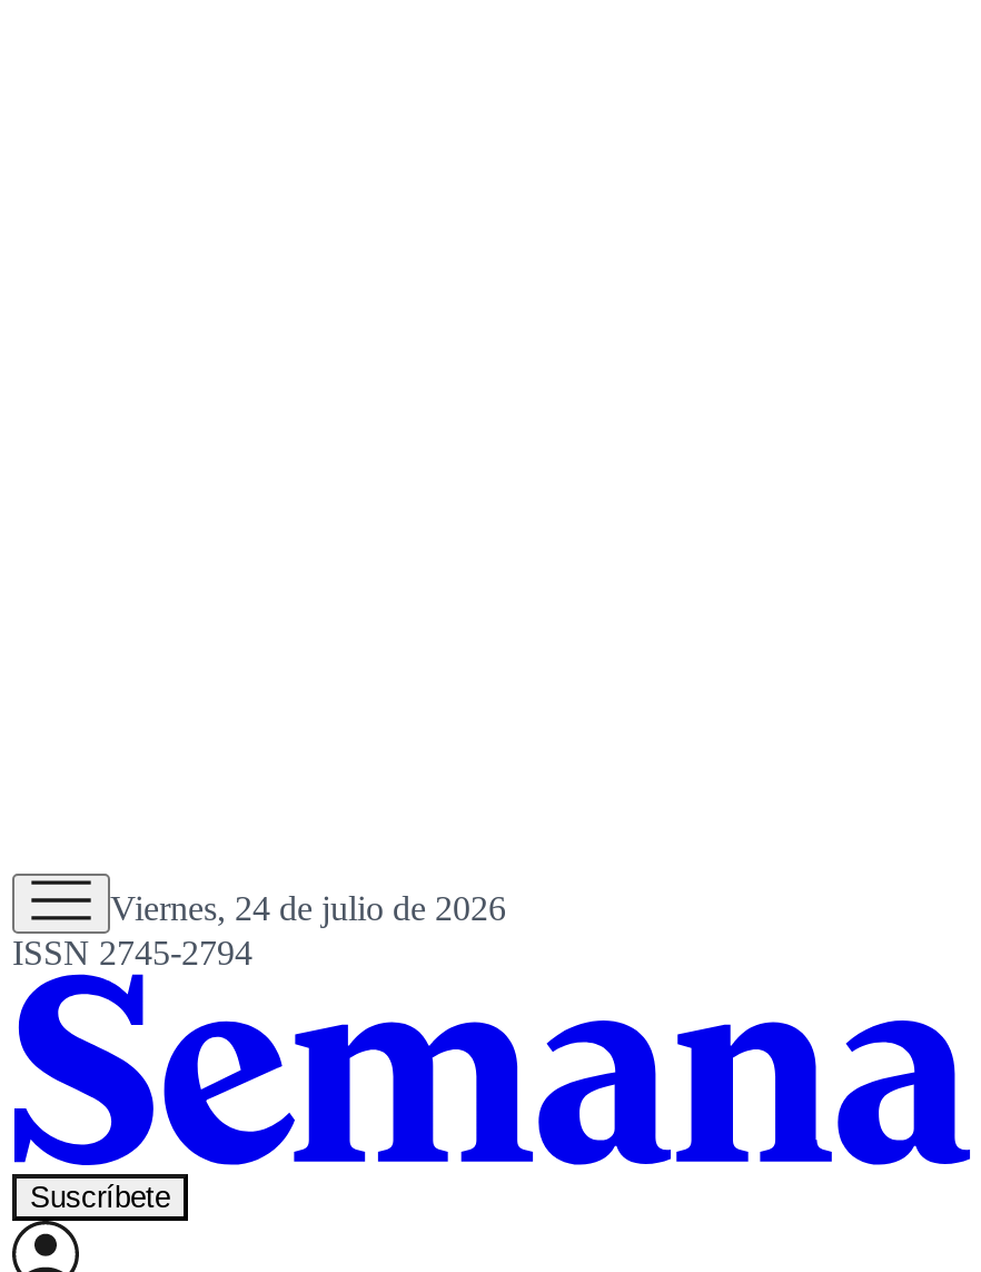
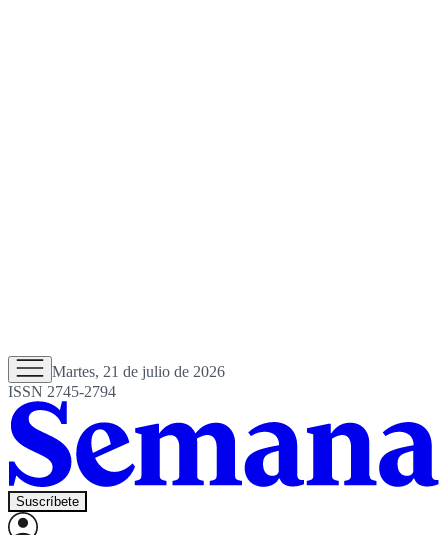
- Viernes, 24 de julio de 2026
+ Martes, 21 de julio de 2026
